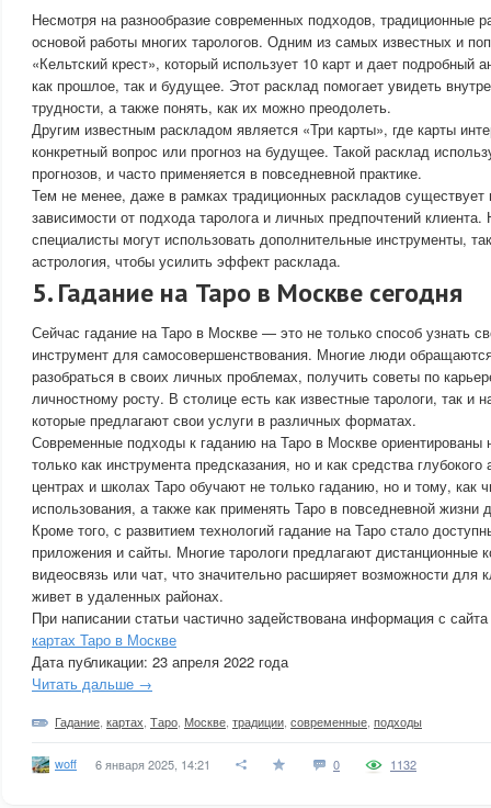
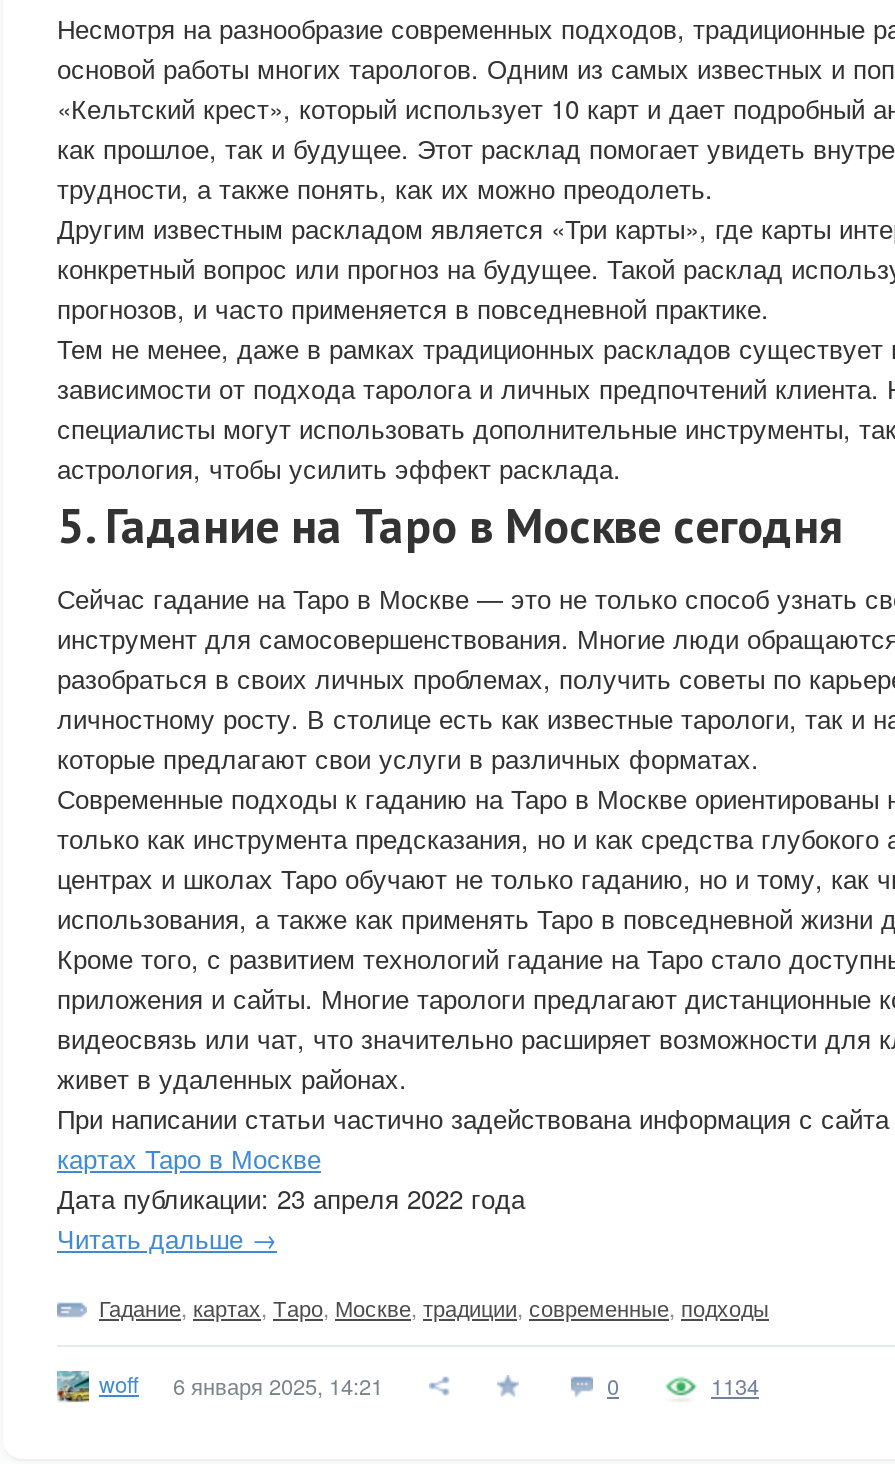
- 1132
+ 1134
